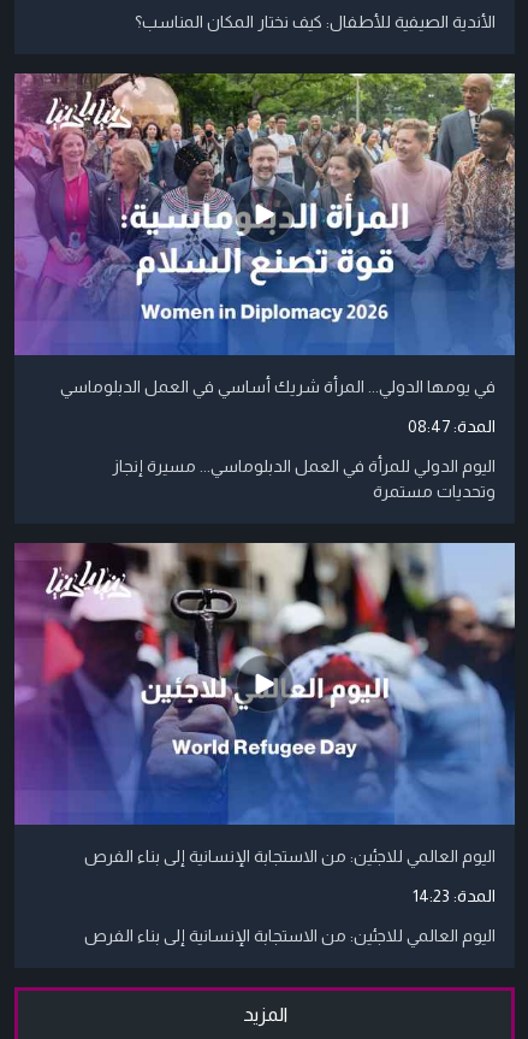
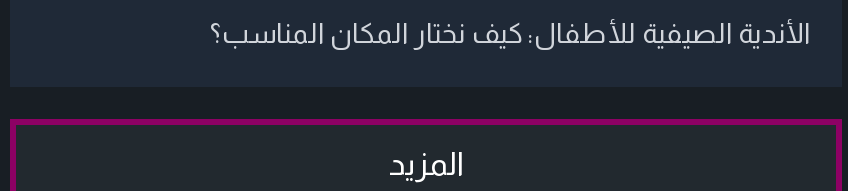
- [image]
- في يومها الدولي... المرأة شريك أساسي في العمل الدبلوماسي
- المدة: 08:47
- اليوم الدولي للمرأة في العمل الدبلوماسي... مسيرة إنجاز
- وتحديات مستمرة

- [image]
- اليوم العالمي للاجئين: من الاستجابة الإنسانية إلى بناء الفرص
- المدة: 14:23
- اليوم العالمي للاجئين: من الاستجابة الإنسانية إلى بناء الفرص
